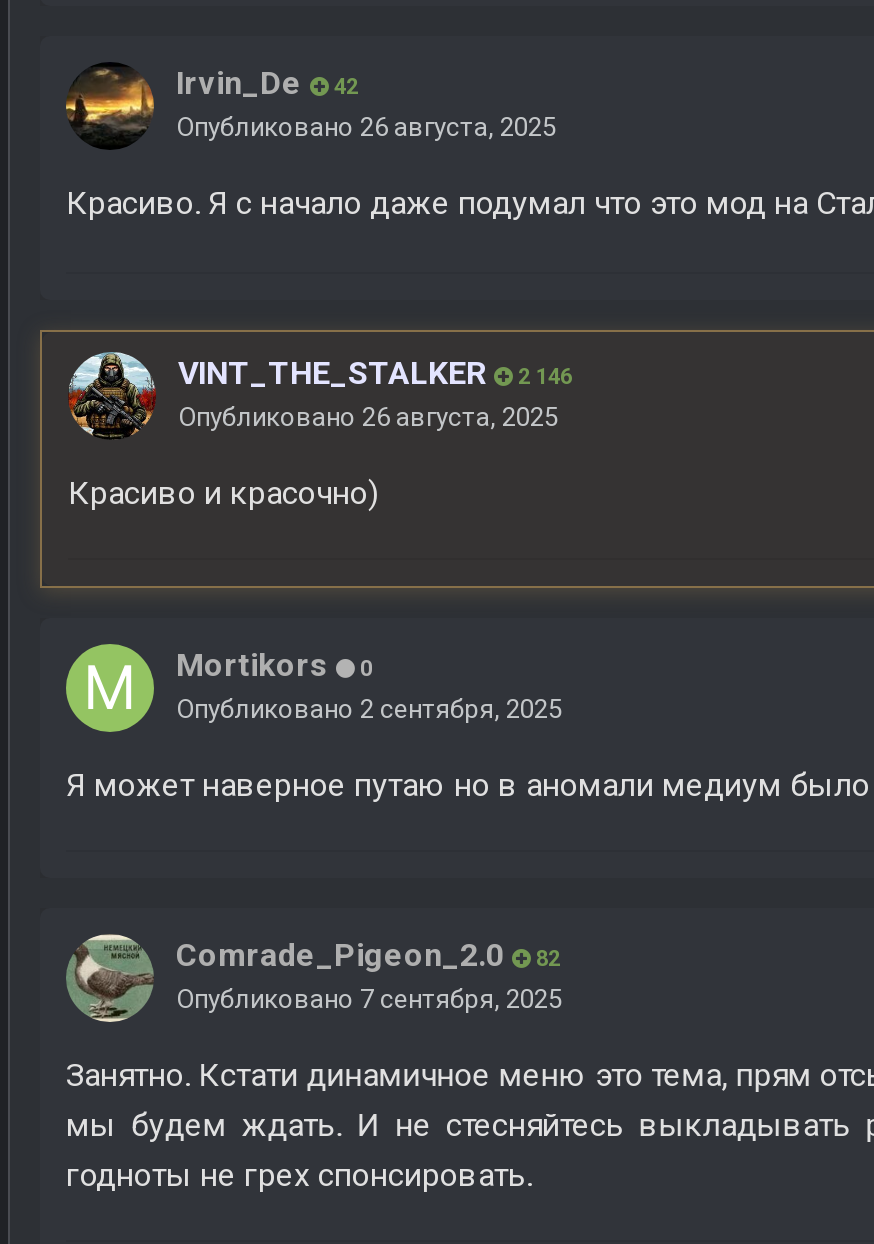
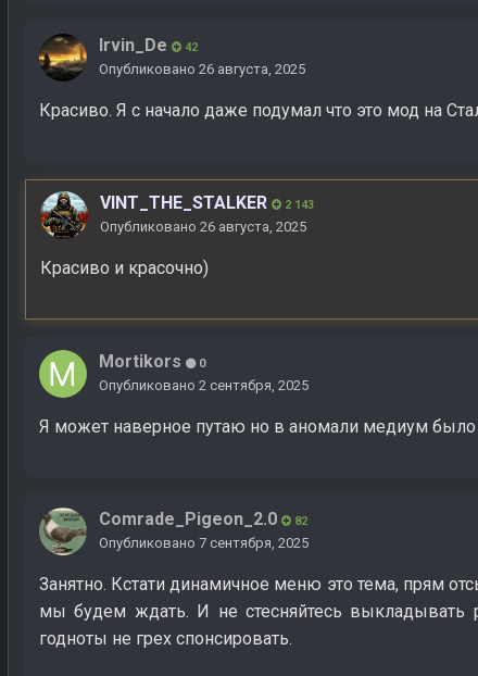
- VINT_THE_STALKER 2 146
+ VINT_THE_STALKER 2 143
